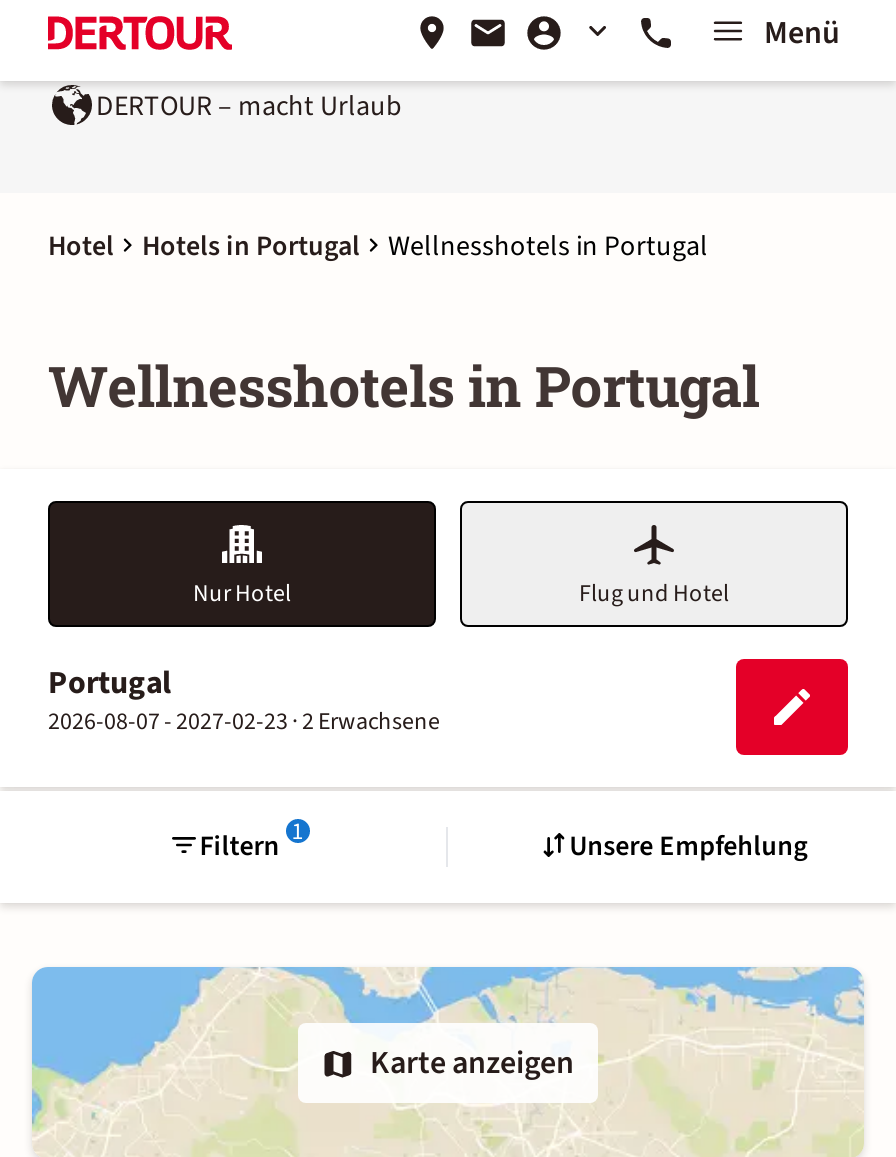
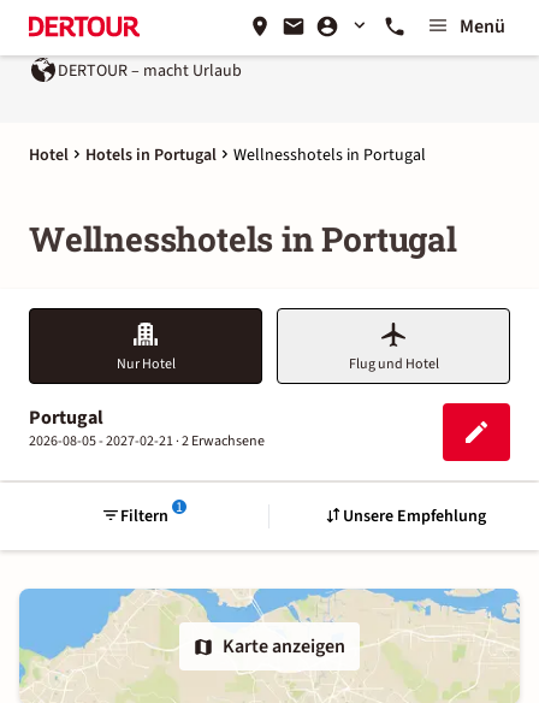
- 2026-08-07 - 2027-02-23 · 2 Erwachsene
+ 2026-08-05 - 2027-02-21 · 2 Erwachsene
